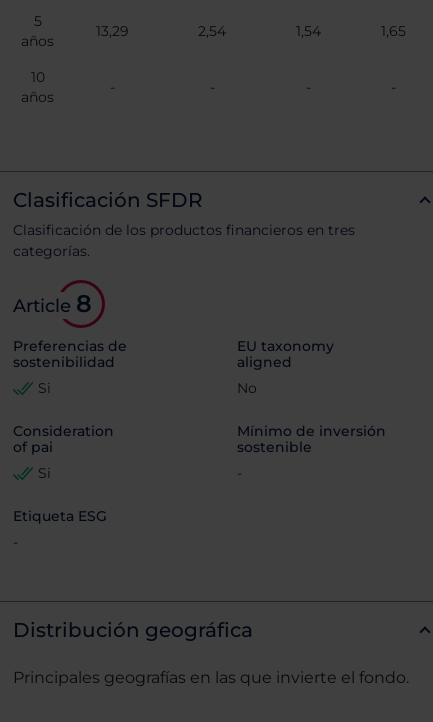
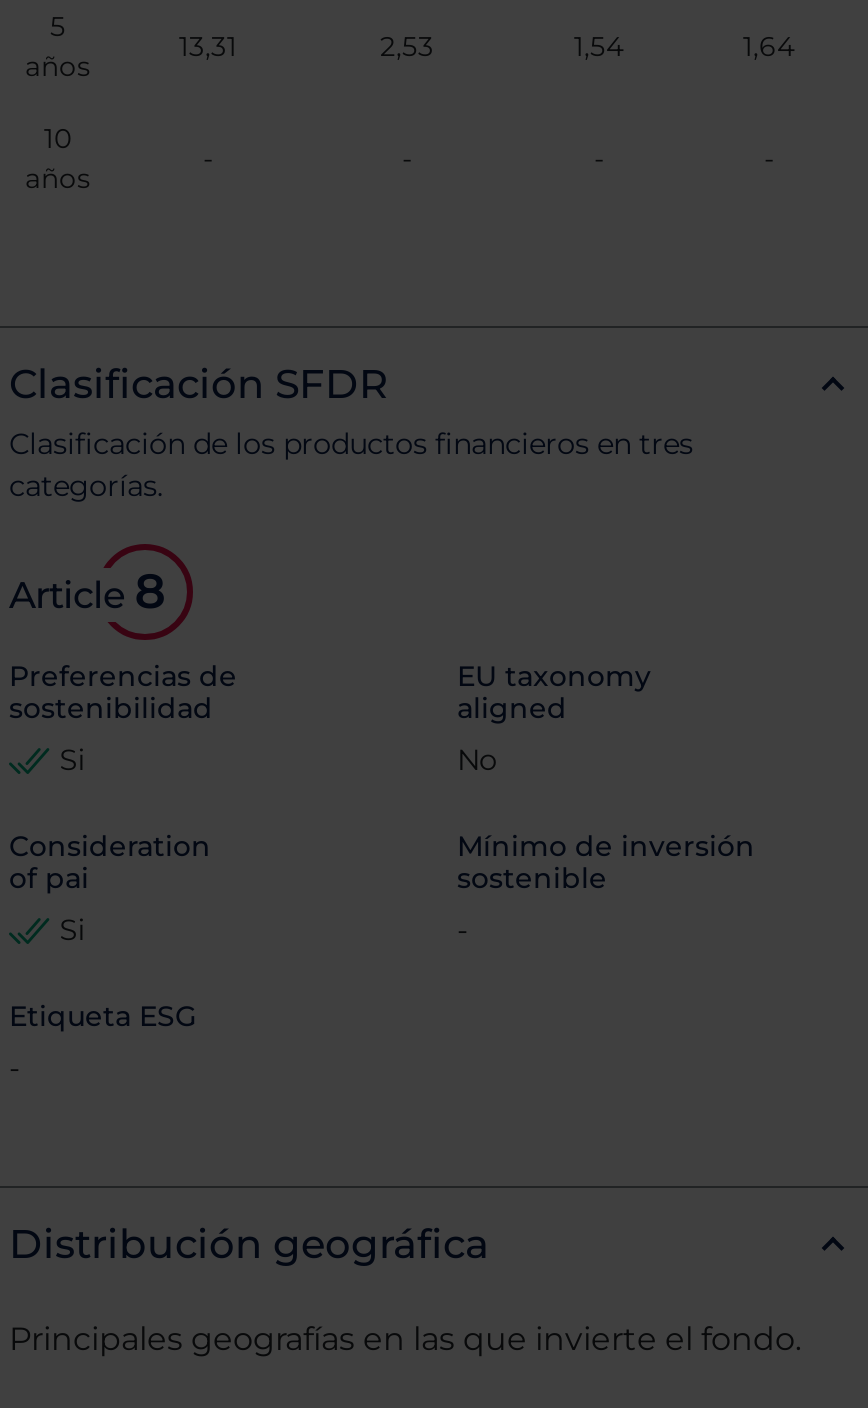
- 13,29
+ 13,31

- 2,54
+ 2,53

- 1,65
+ 1,64
